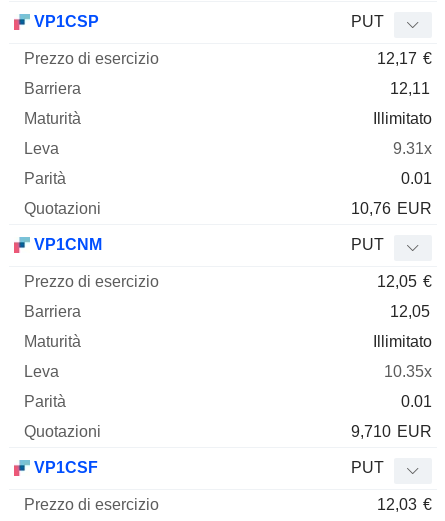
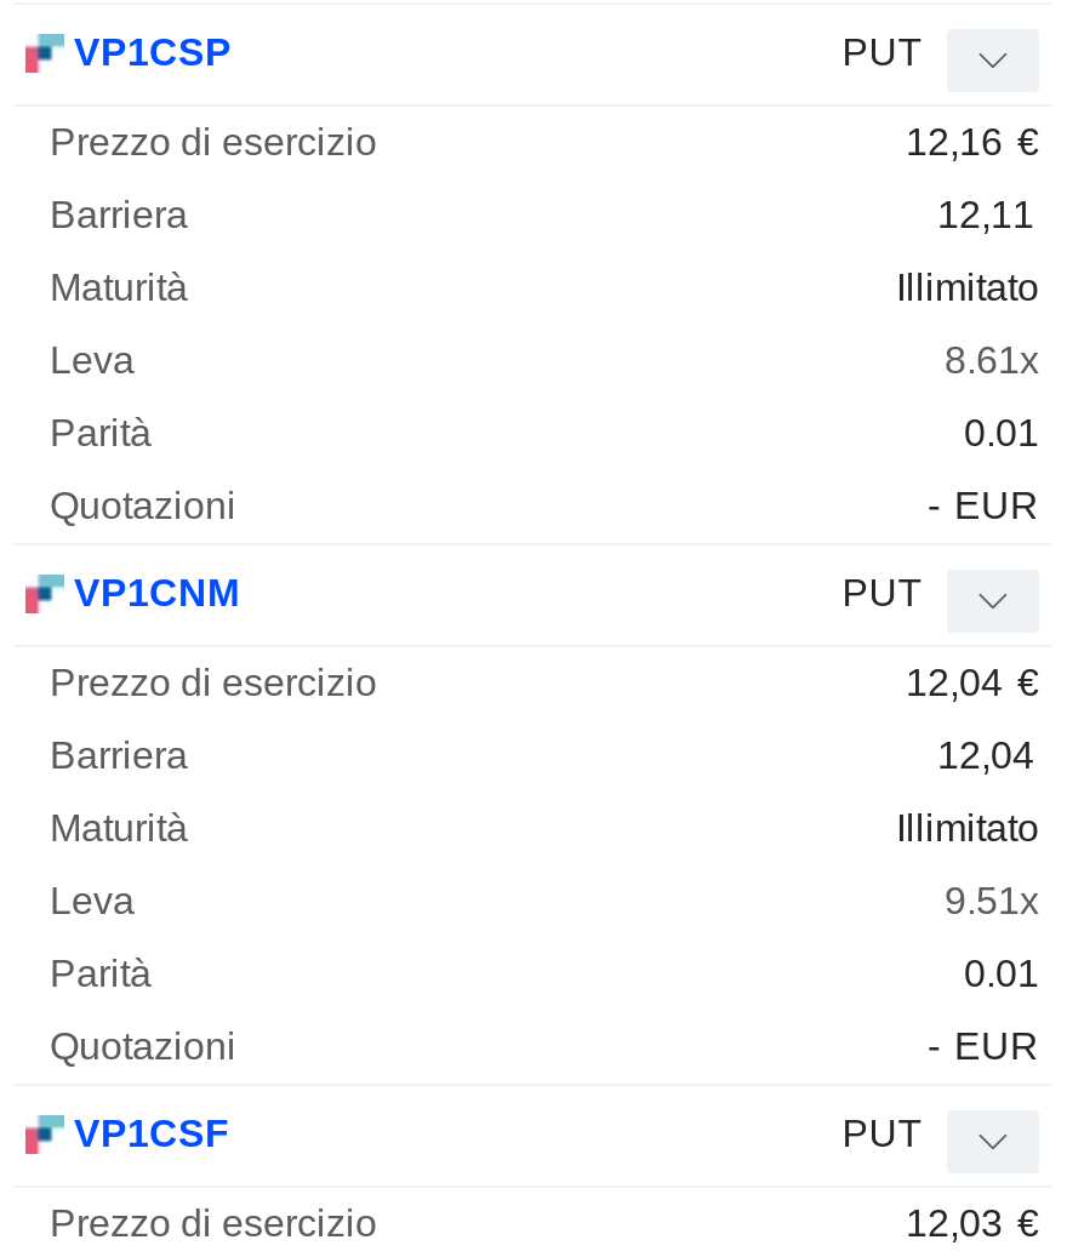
- 12,17 €
+ 12,16 €

- 9.31x
+ 8.61x

- 10,76 EUR
+ - EUR

- 12,05 €
+ 12,04 €

- 12,05
+ 12,04

- 10.35x
+ 9.51x

- 9,710 EUR
+ - EUR
